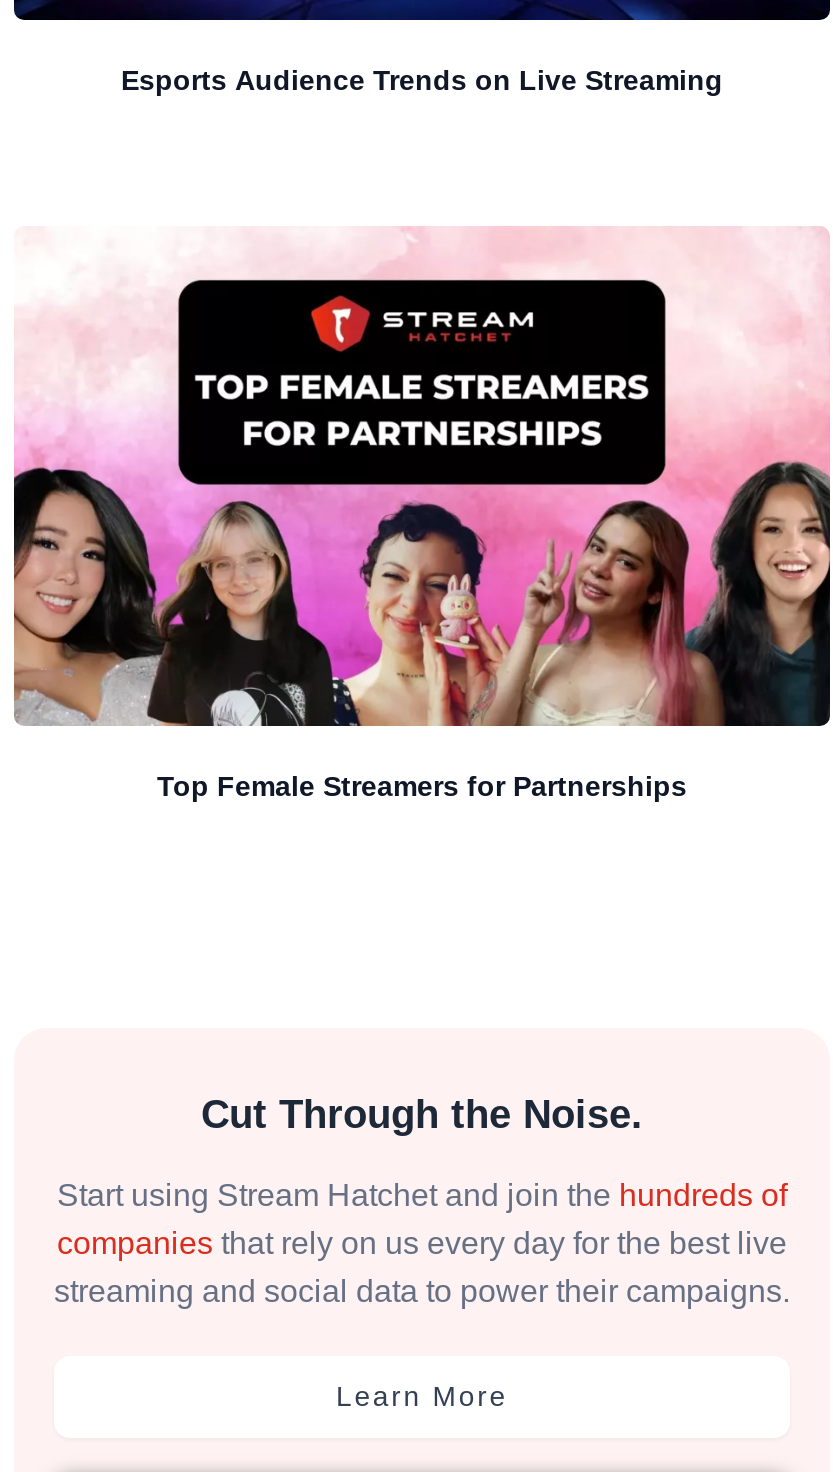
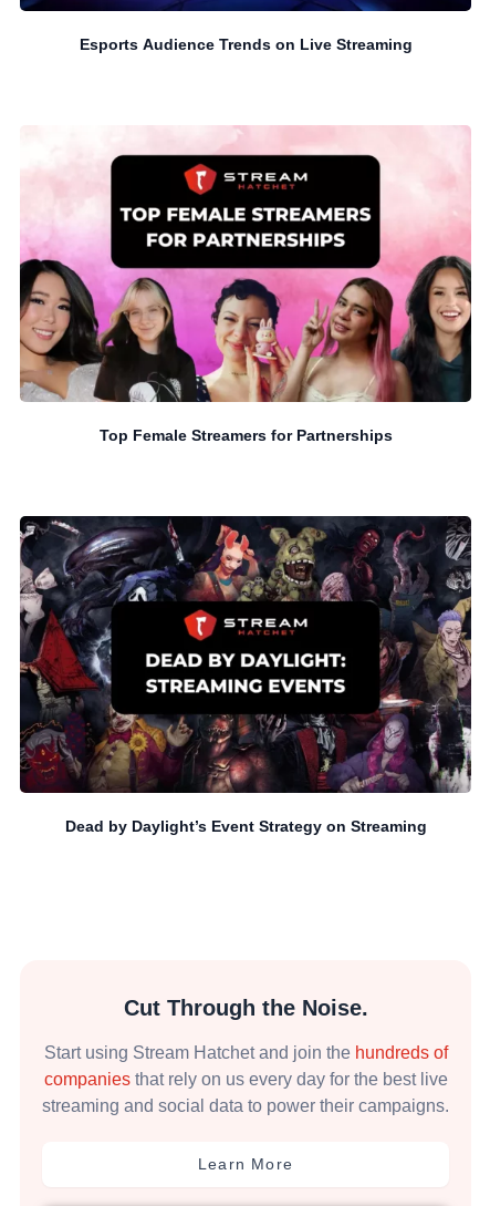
+ [image]
+ Dead by Daylight’s Event Strategy on Streaming
